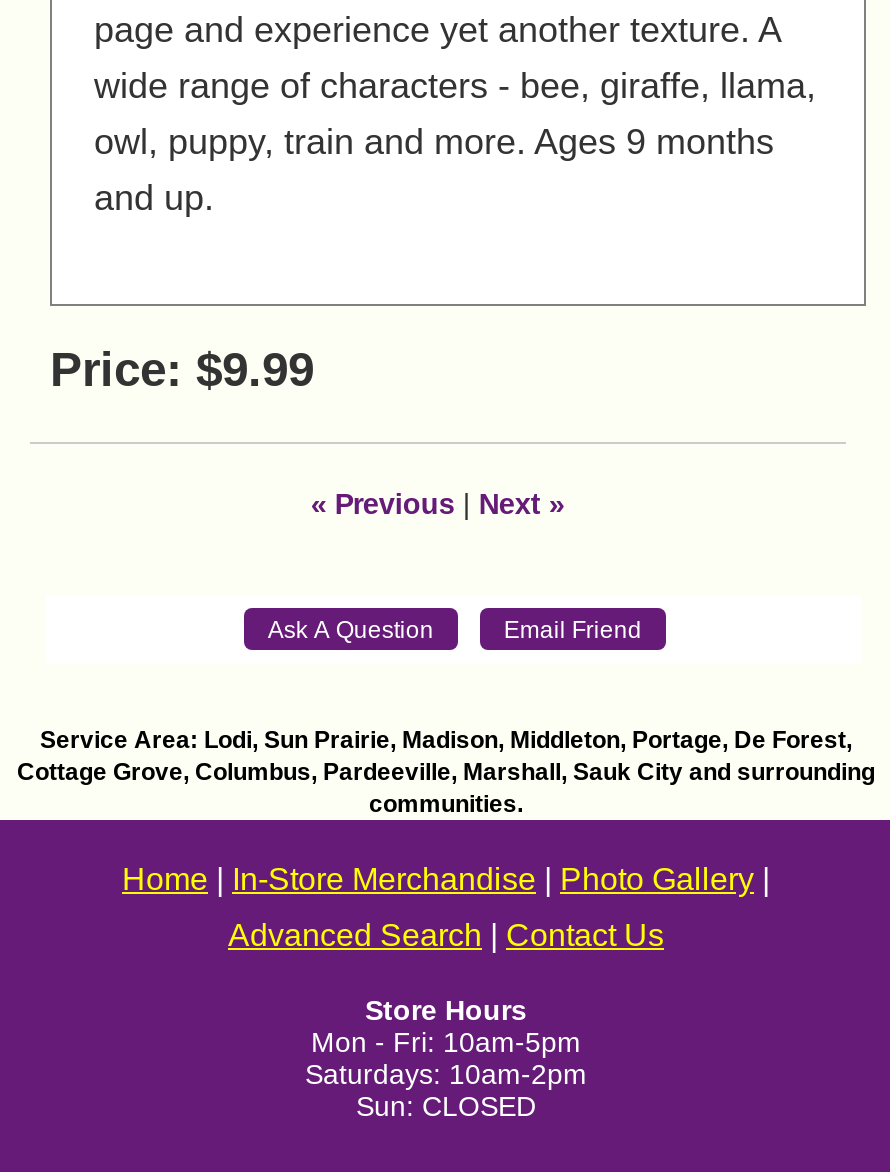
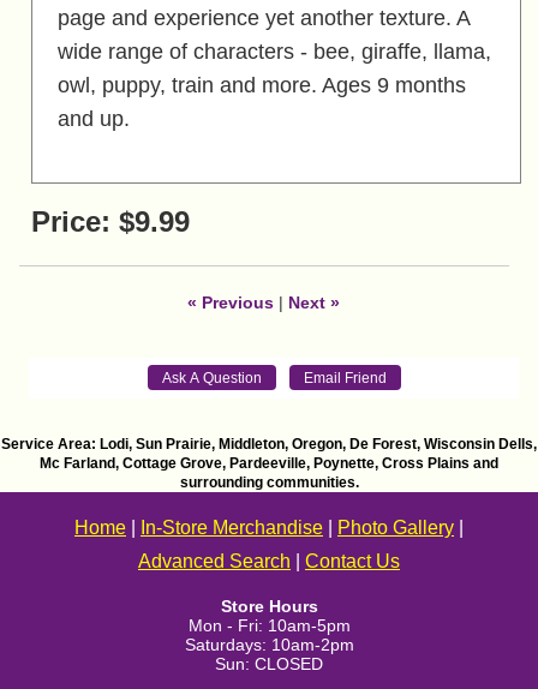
- Service Area: Lodi, Sun Prairie, Madison, Middleton, Portage, De Forest,
- Cottage Grove, Columbus, Pardeeville, Marshall, Sauk City and surrounding
- communities.
+ Service Area: Lodi, Sun Prairie, Middleton, Oregon, De Forest, Wisconsin Dells,
+ Mc Farland, Cottage Grove, Pardeeville, Poynette, Cross Plains and
+ surrounding communities.
